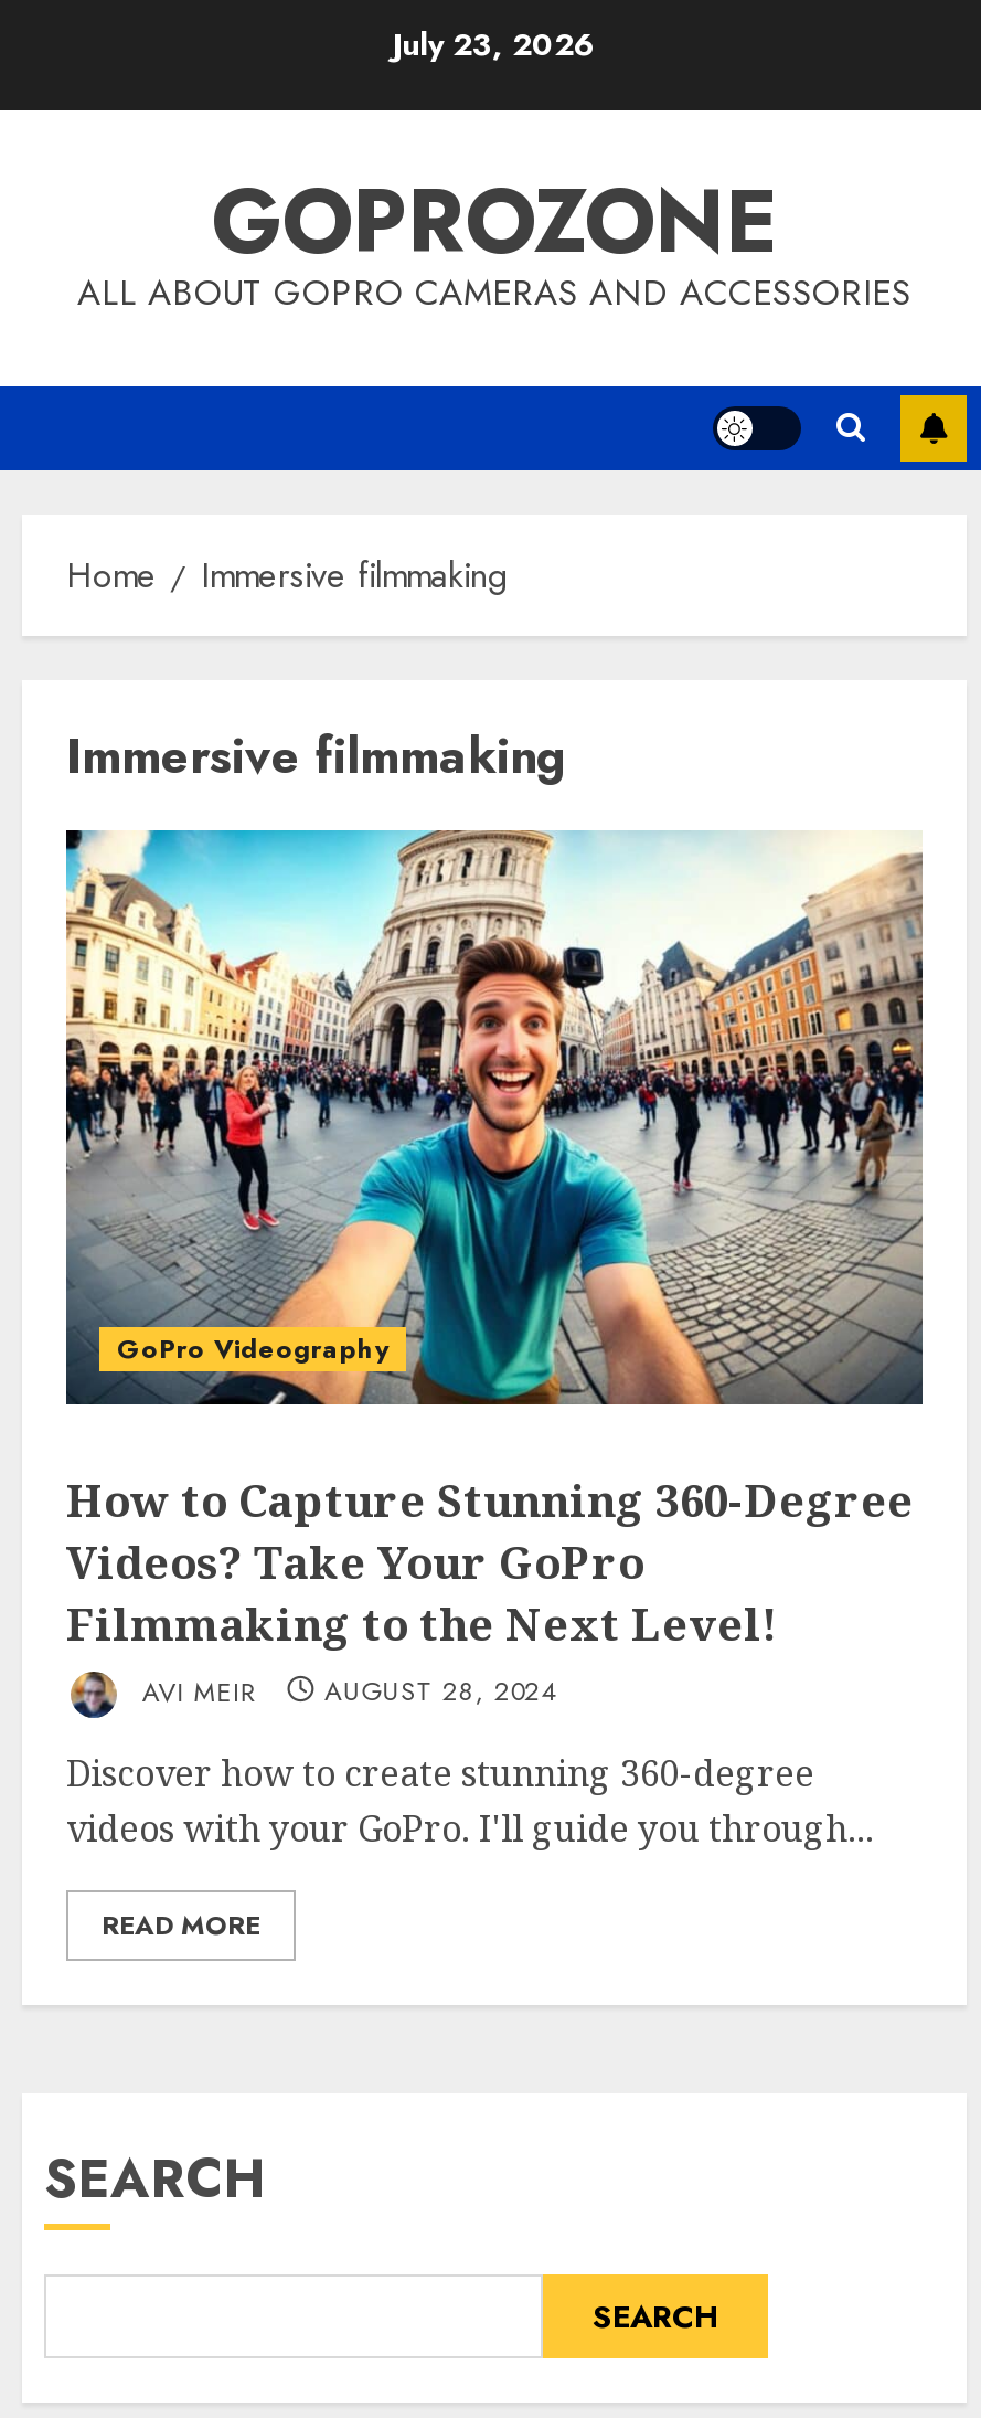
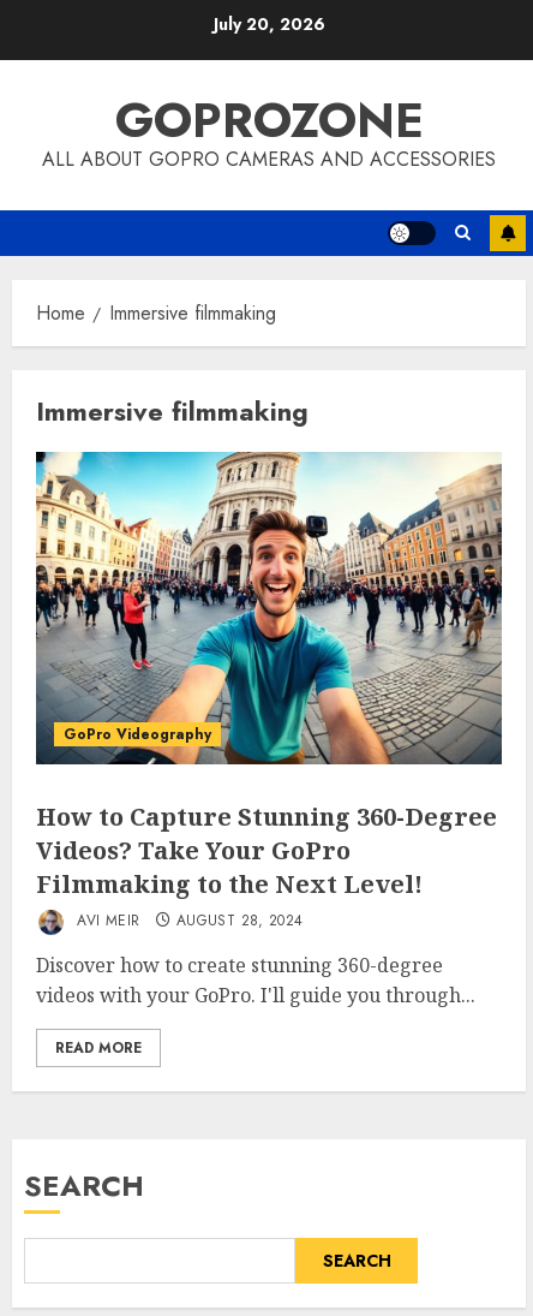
- July 23, 2026
+ July 20, 2026
